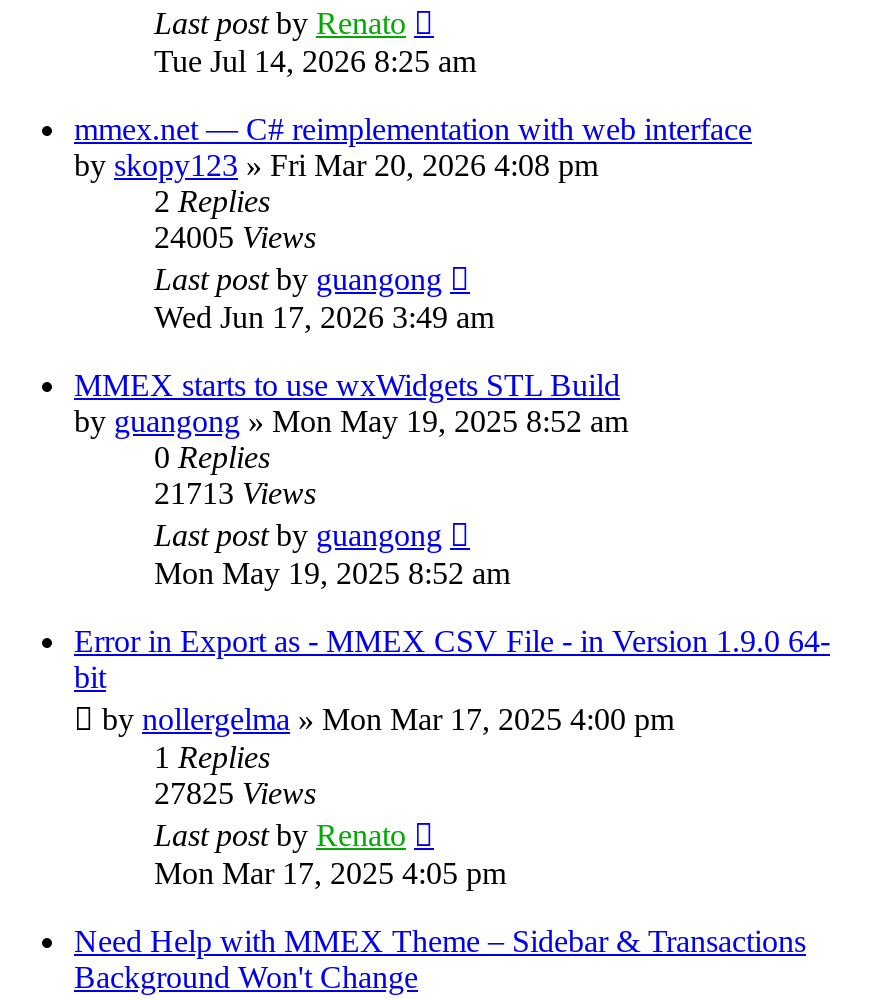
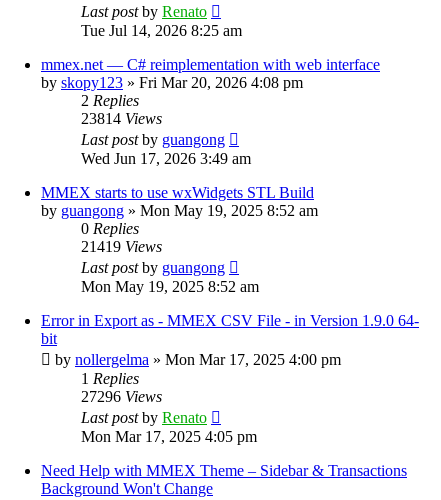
- 24005 Views
+ 23814 Views

- 21713 Views
+ 21419 Views

- 27825 Views
+ 27296 Views
